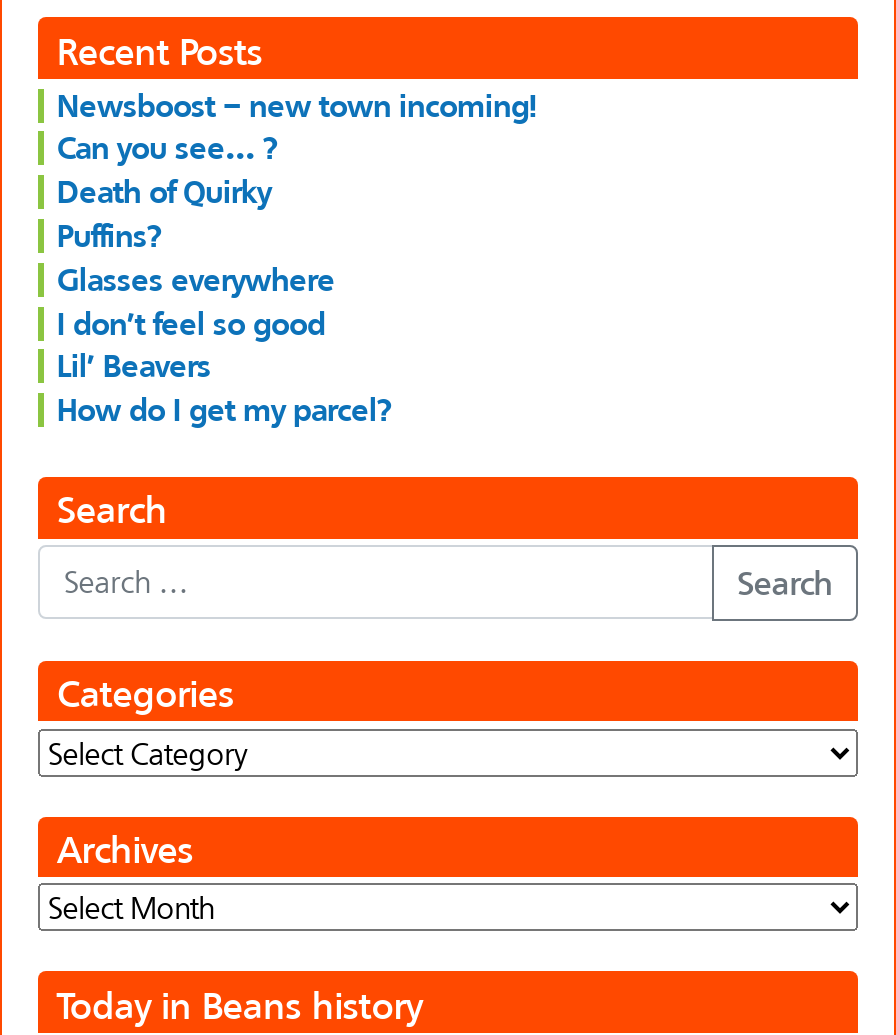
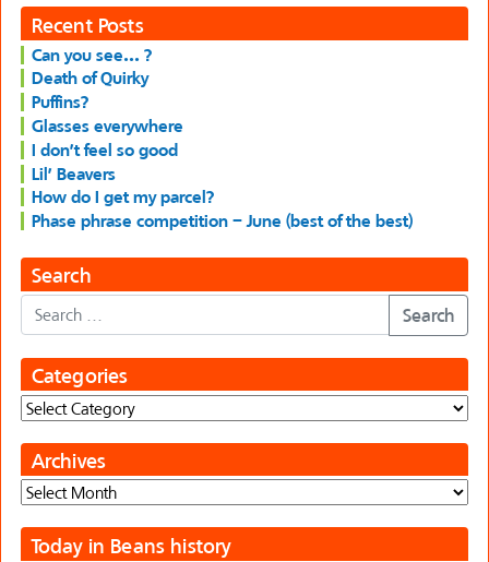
- Newsboost – new town incoming!

moved up: Can you see… ? | Death of Quirky | Puffins? | Glasses everywhere | I don’t feel so good | Lil’ Beavers | How do I get my parcel?

+ Phase phrase competition – June (best of the best)
